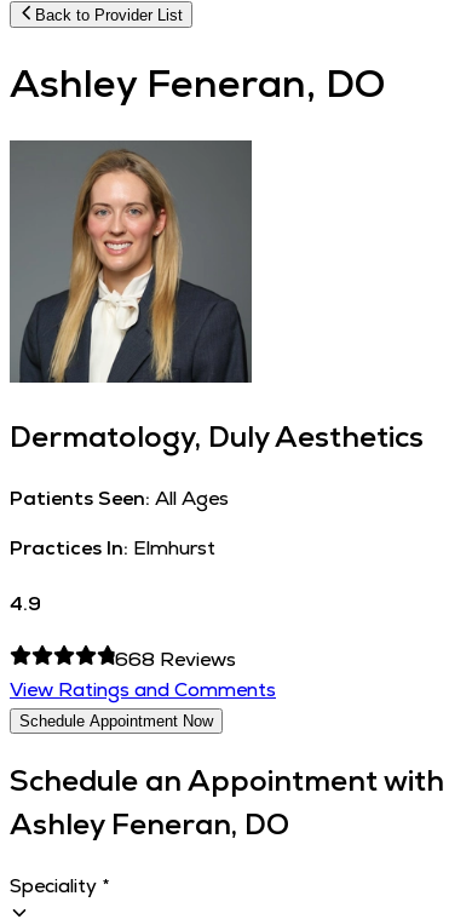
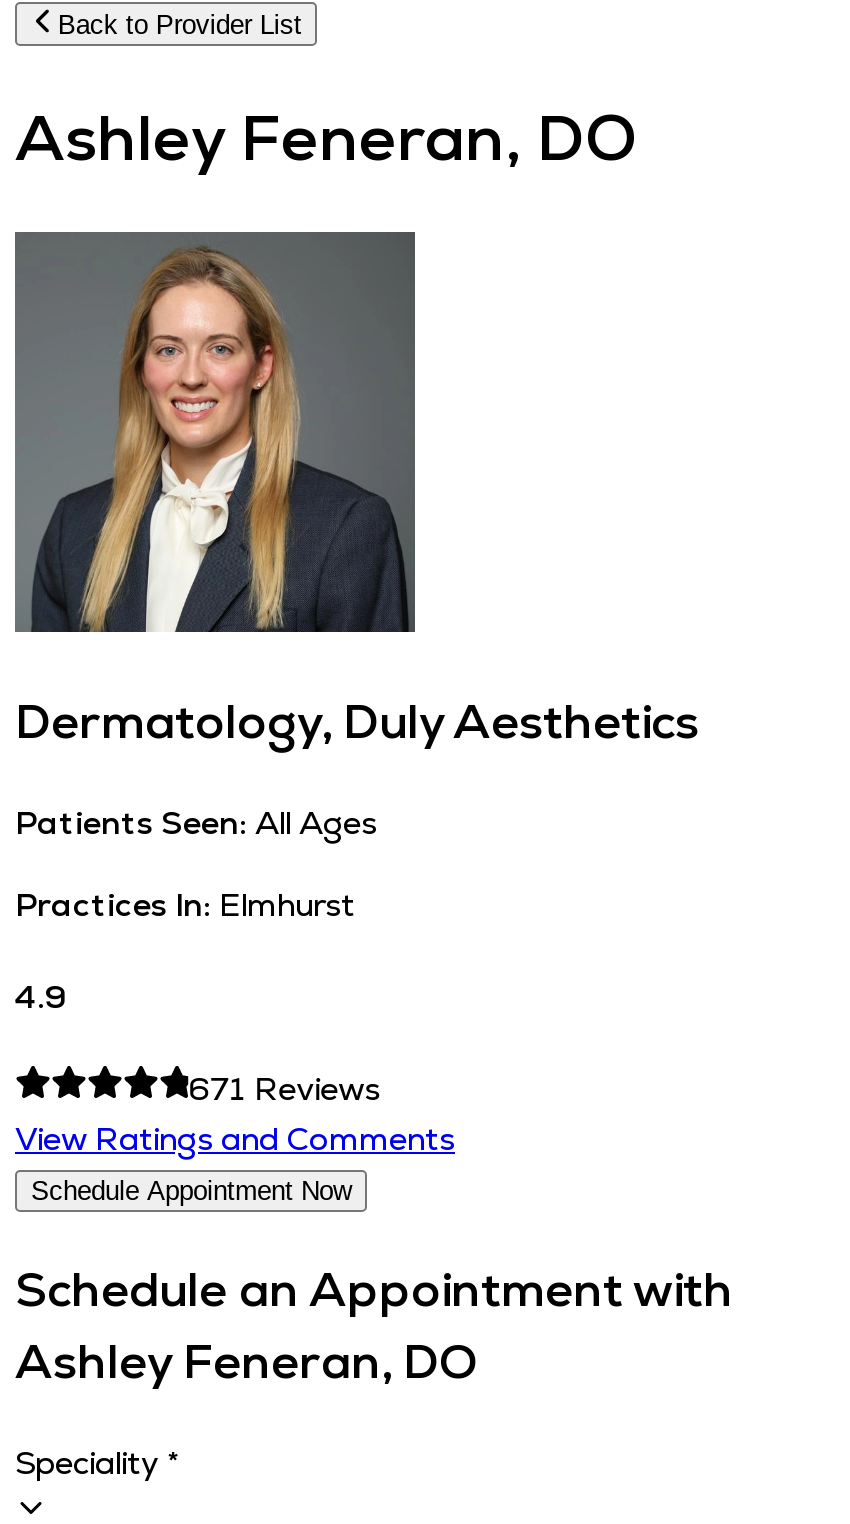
- 668 Reviews
+ 671 Reviews
